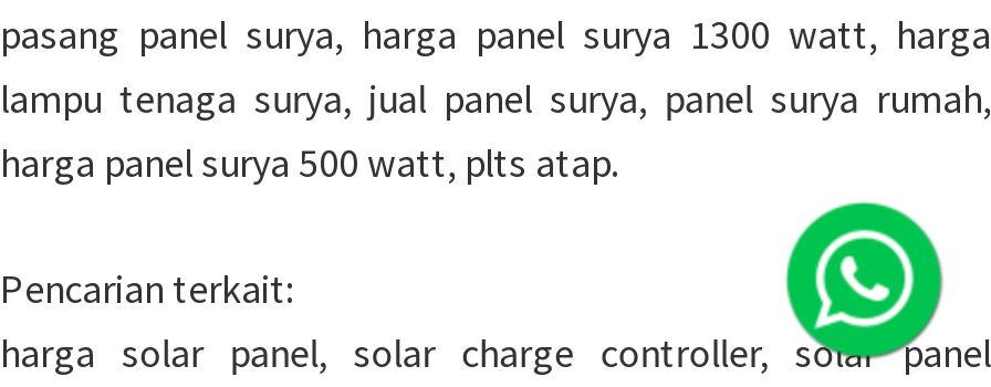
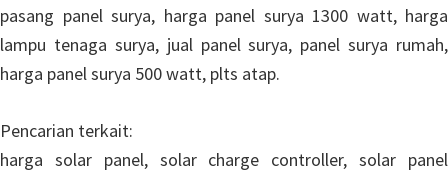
- [image]
